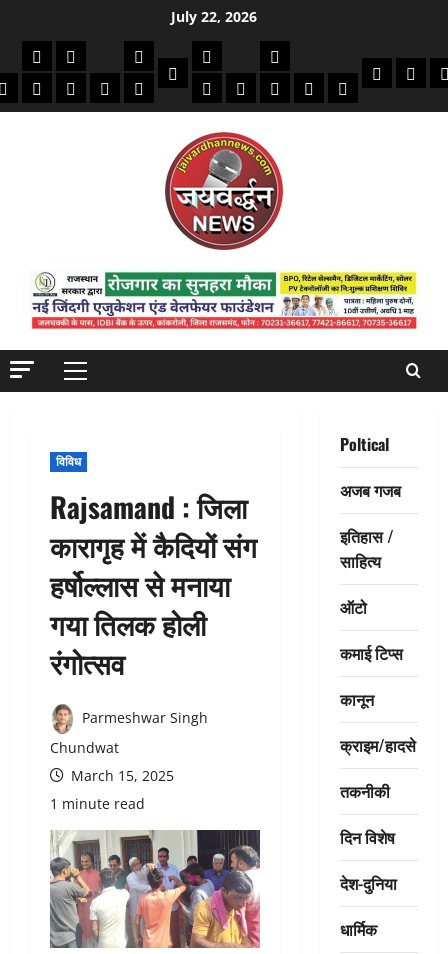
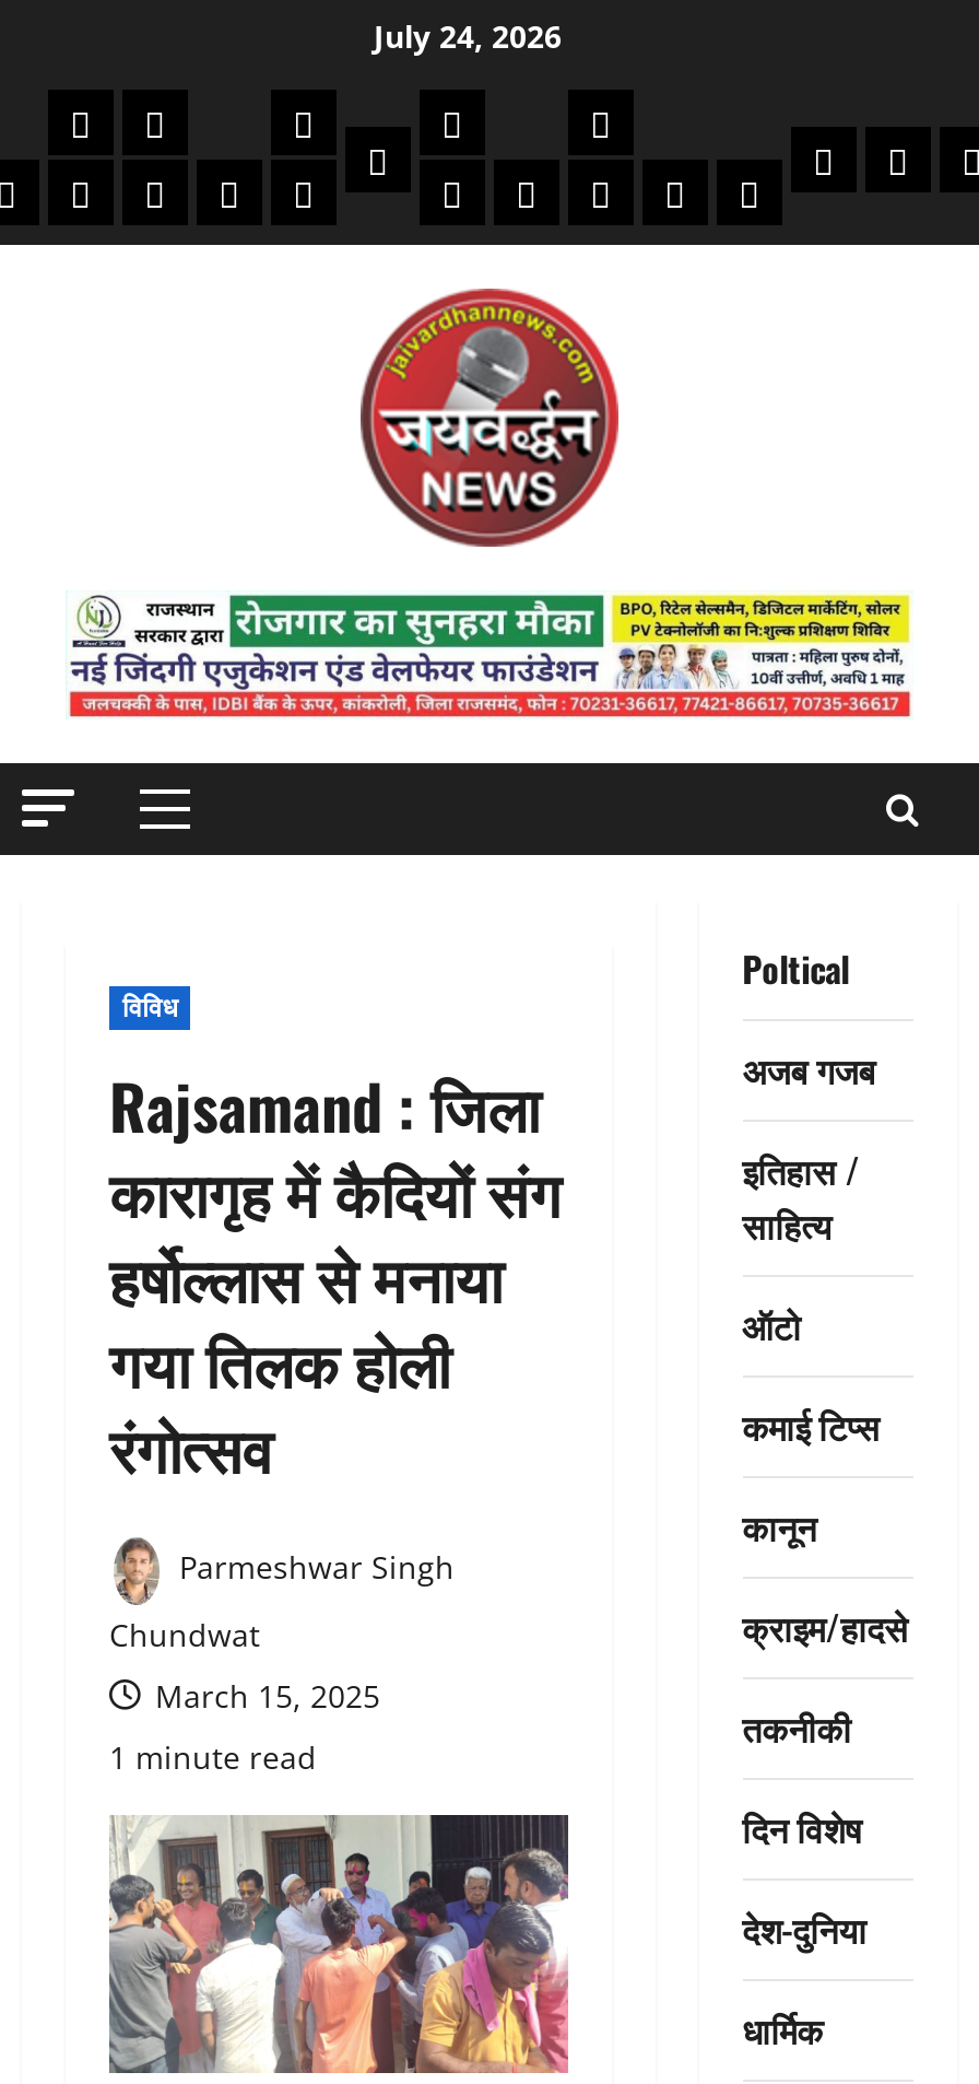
- July 22, 2026
+ July 24, 2026
